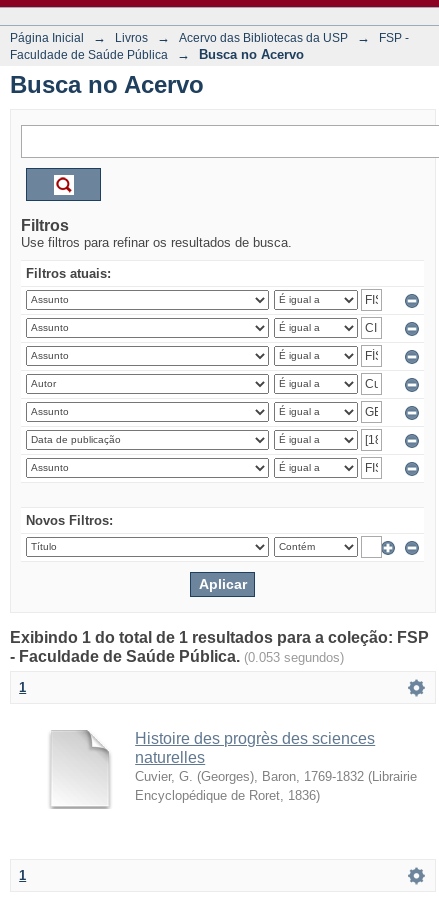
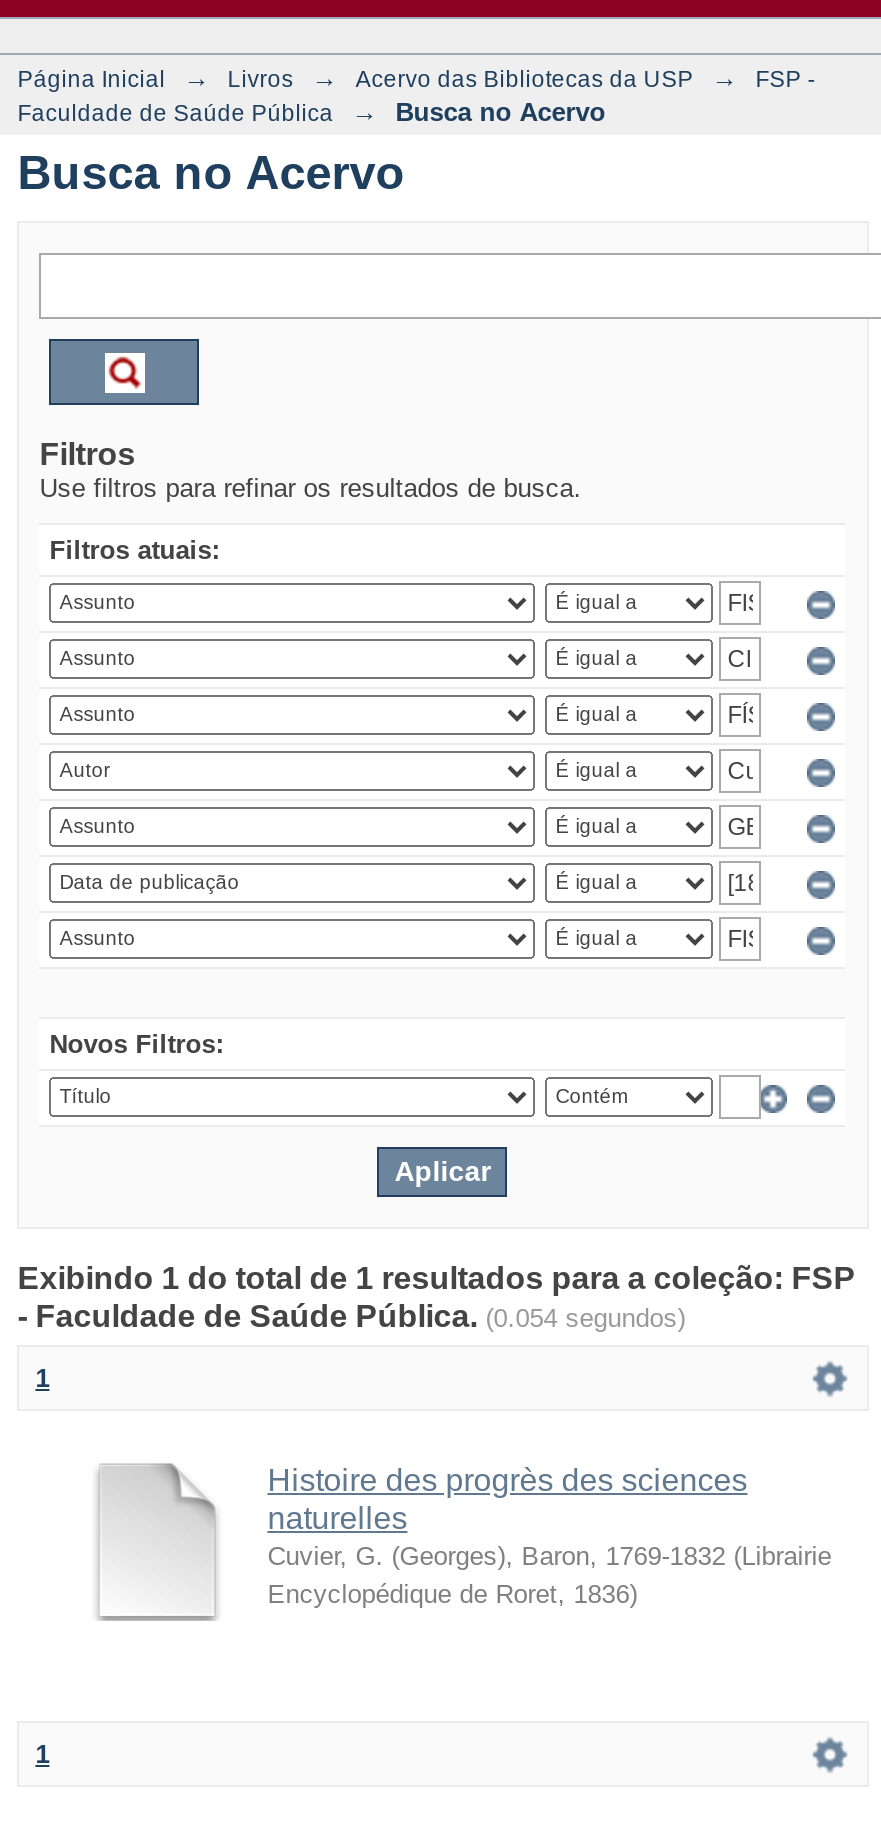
- - Faculdade de Saúde Pública. (0.053 segundos)
+ - Faculdade de Saúde Pública. (0.054 segundos)
